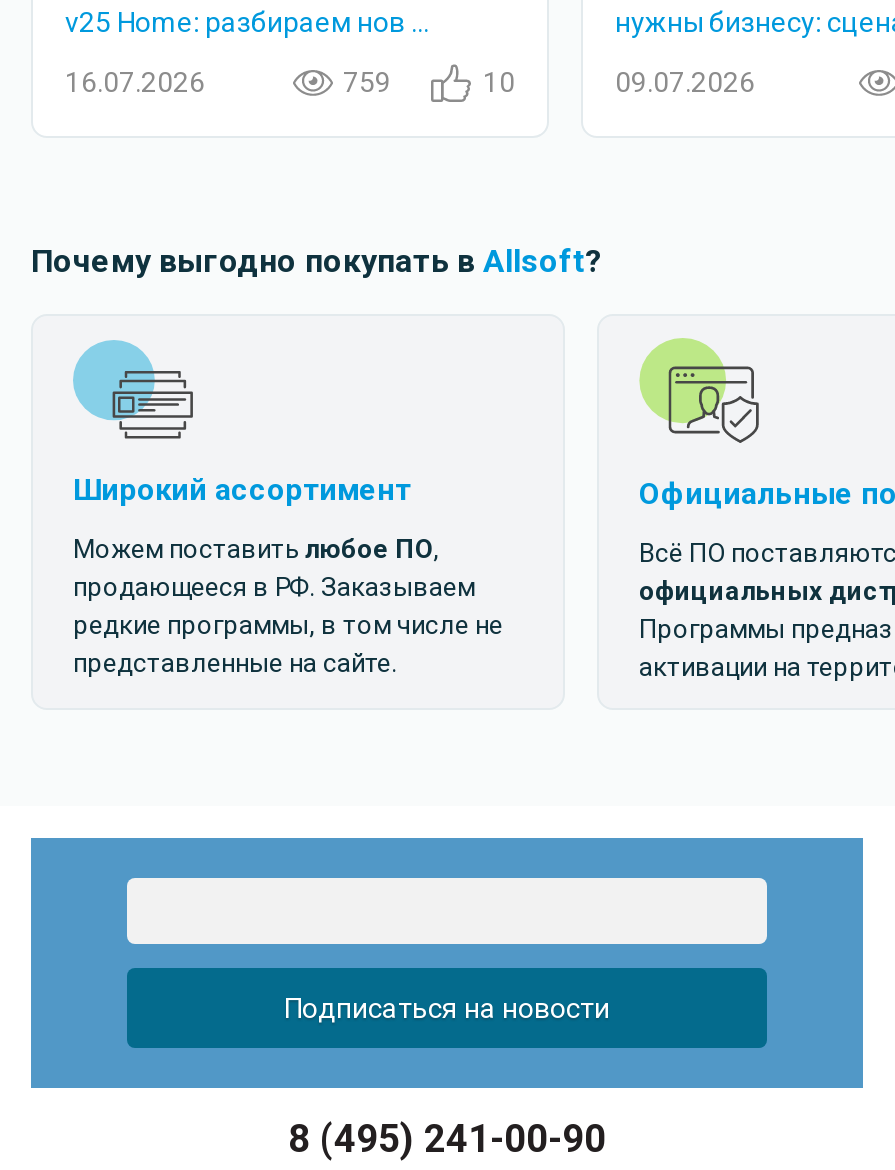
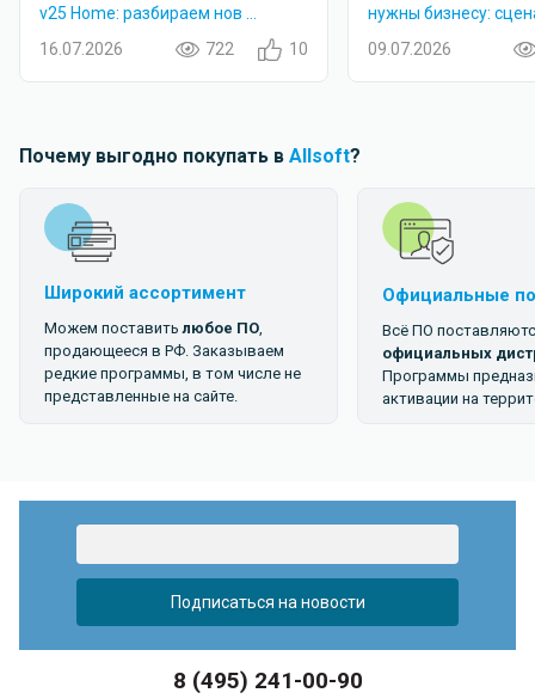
- 759
+ 722
